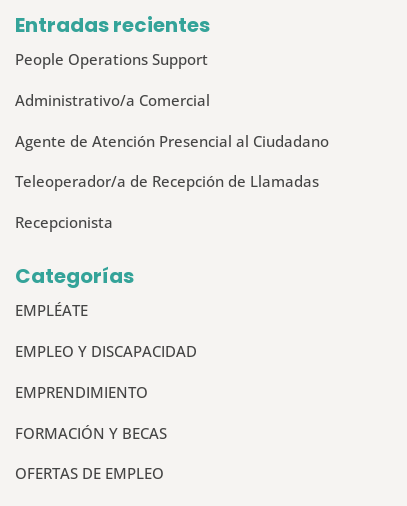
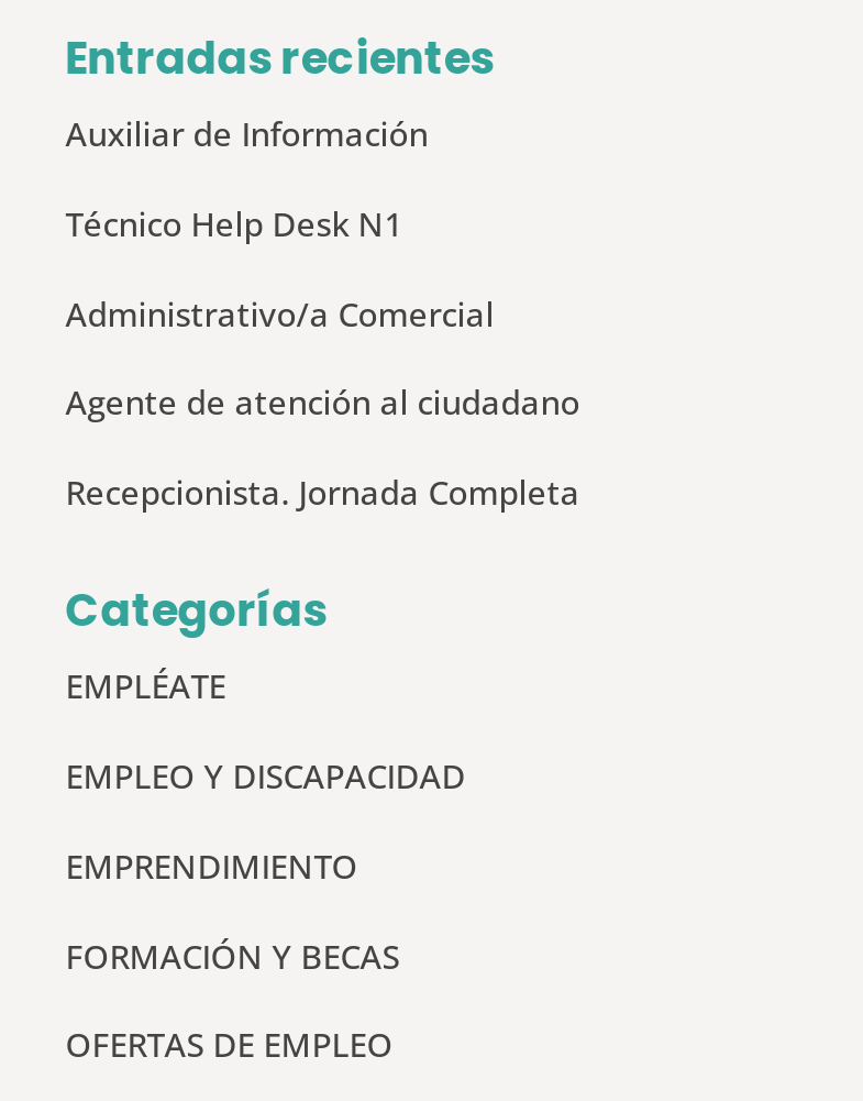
- People Operations Support
+ Auxiliar de Información
+ Técnico Help Desk N1

moved down: Administrativo/a Comercial

- Agente de Atención Presencial al Ciudadano
- Teleoperador/a de Recepción de Llamadas
- Recepcionista
+ Agente de atención al ciudadano
+ Recepcionista. Jornada Completa
